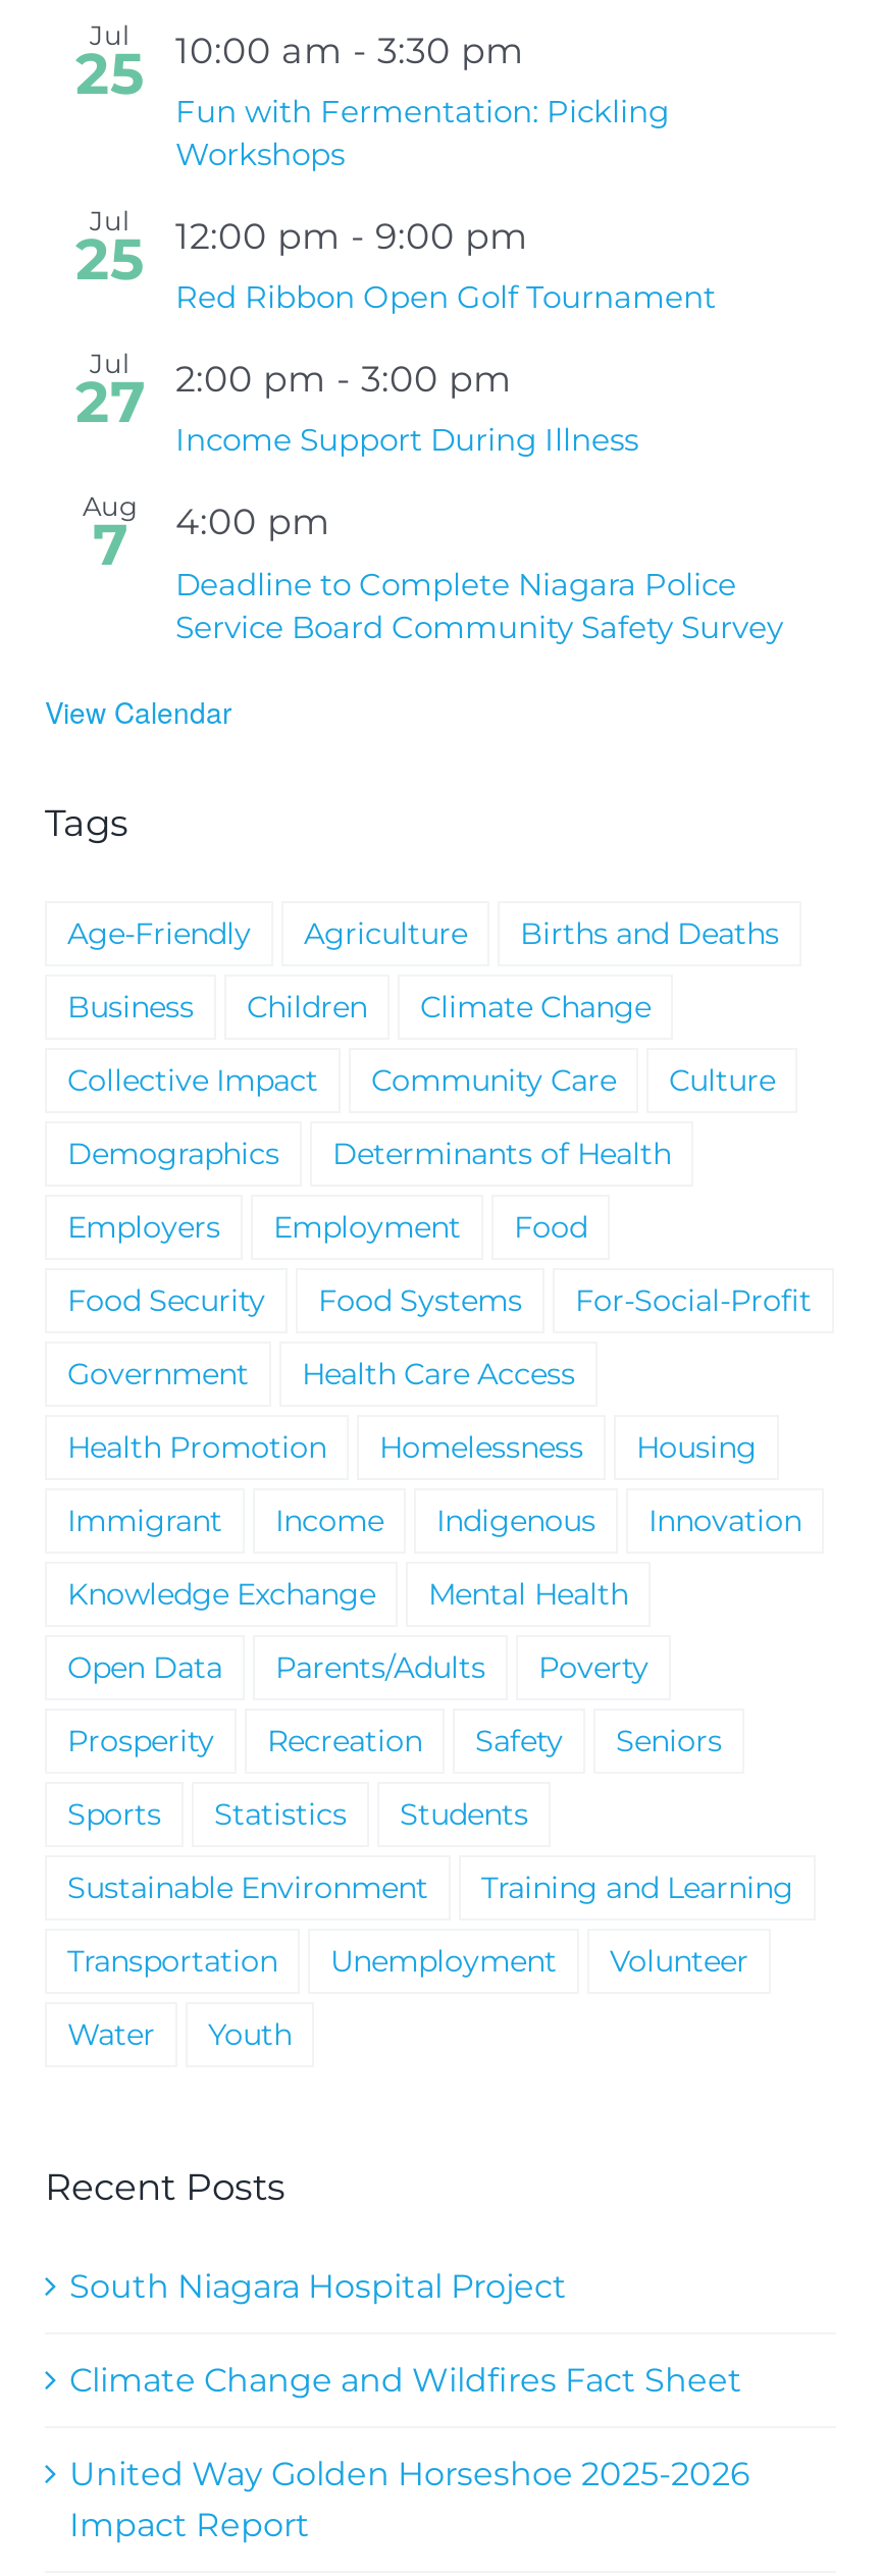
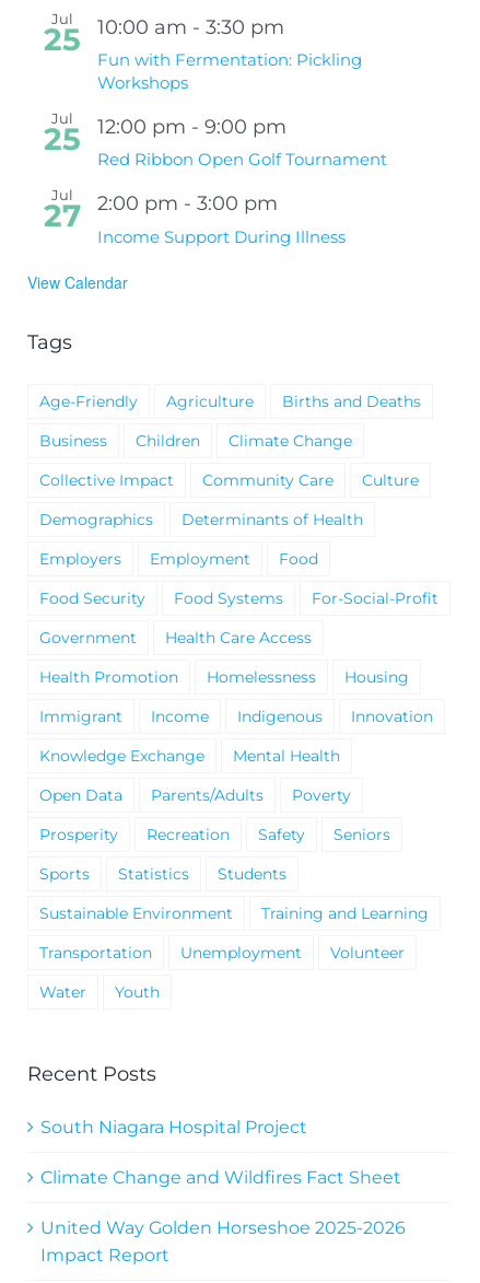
- Aug
- 7
- 4:00 pm
- Deadline to Complete Niagara Police
- Service Board Community Safety Survey
